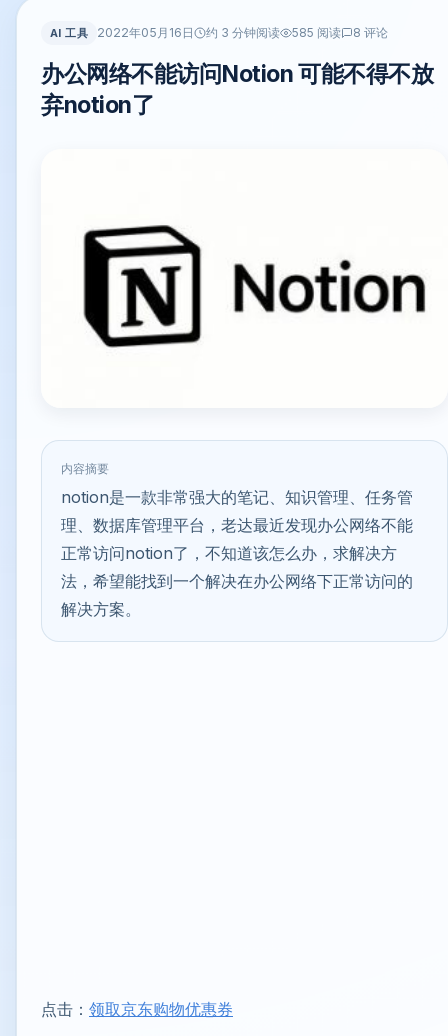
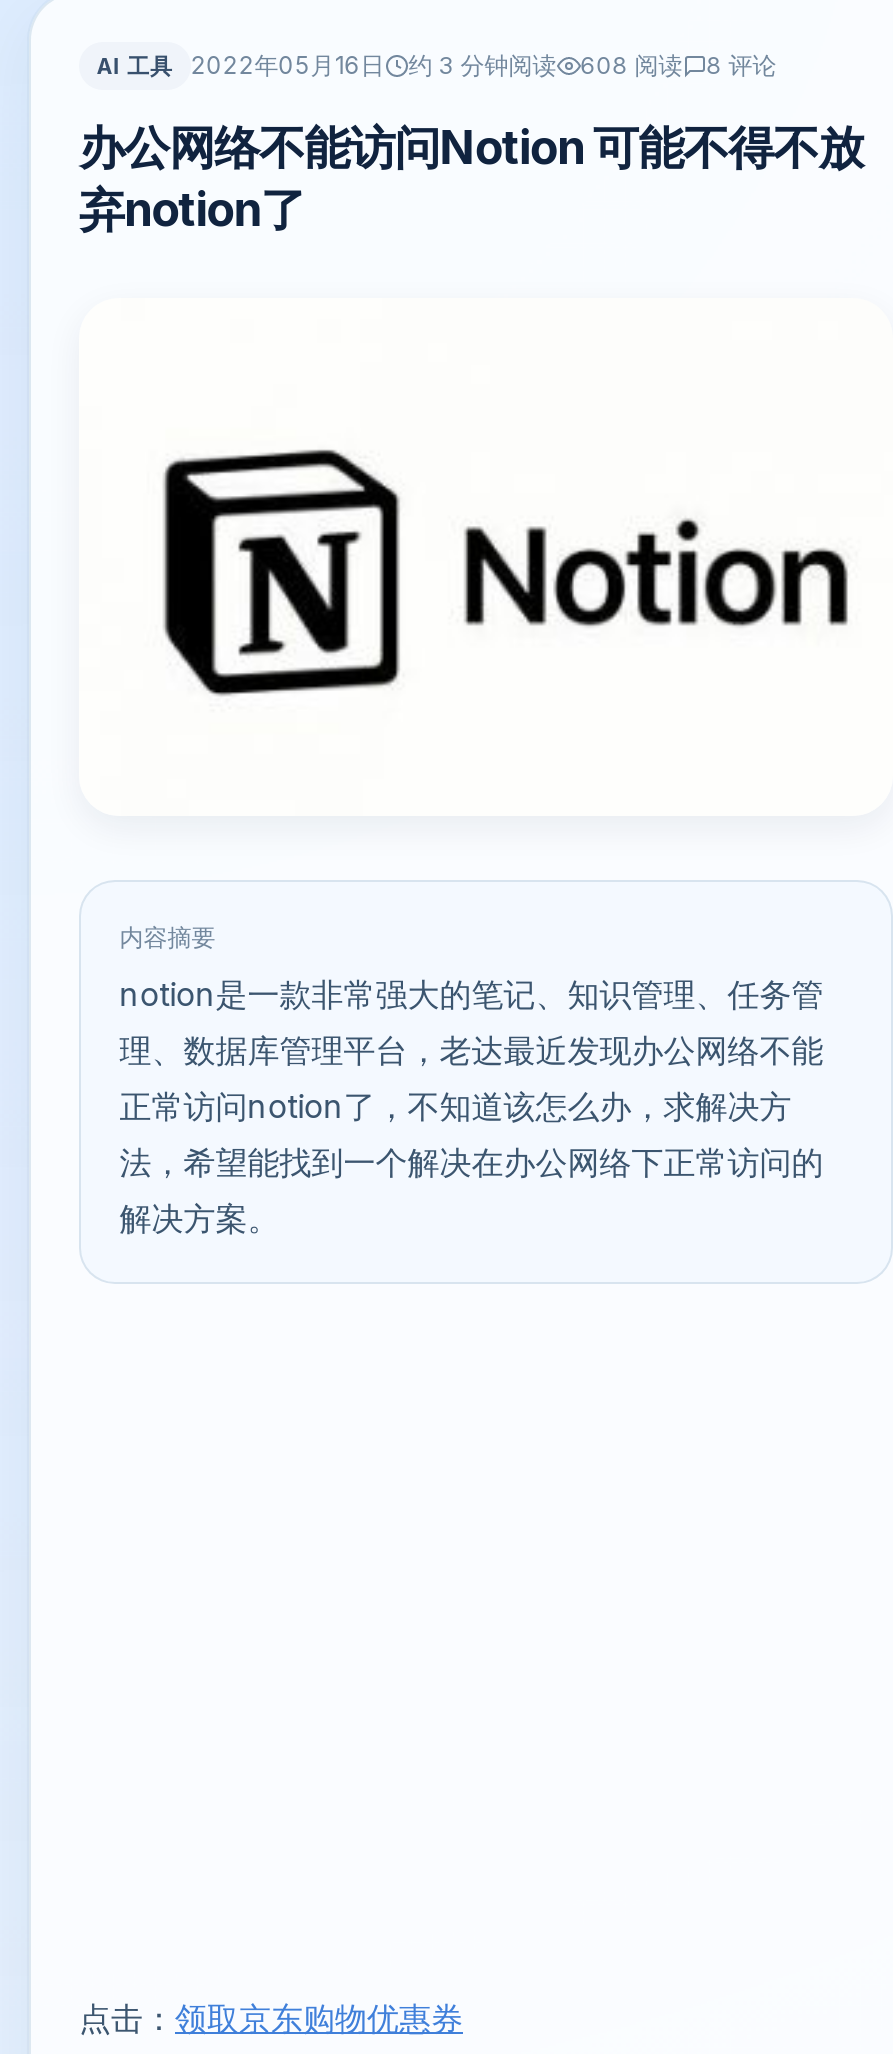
- 585 阅读
+ 608 阅读
